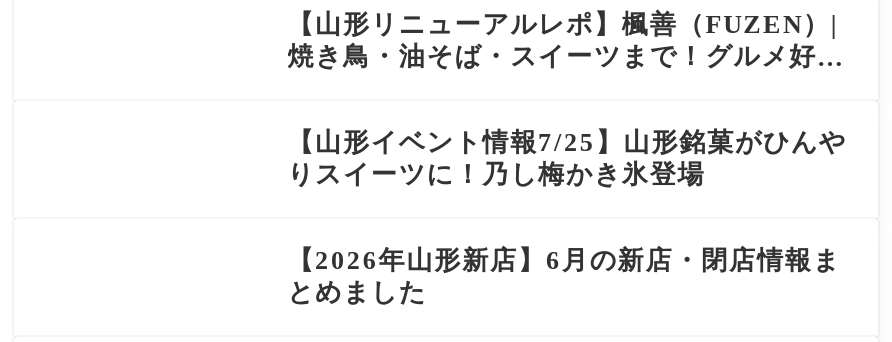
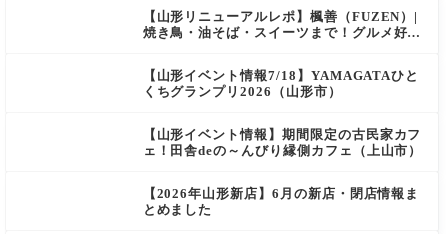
- 【山形イベント情報7/25】山形銘菓がひんや
- りスイーツに！乃し梅かき氷登場
+ 【山形イベント情報7/18】YAMAGATAひと
+ くちグランプリ2026（山形市）
+ 【山形イベント情報】期間限定の古民家カフ
+ ェ！田舎deの～んびり縁側カフェ（上山市）
